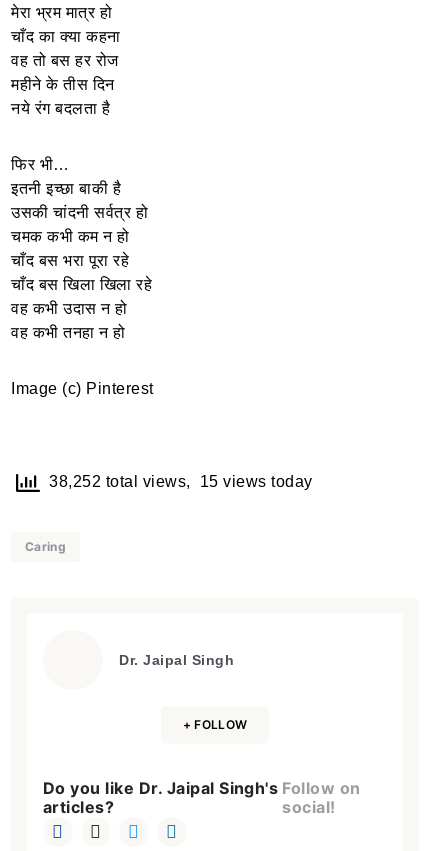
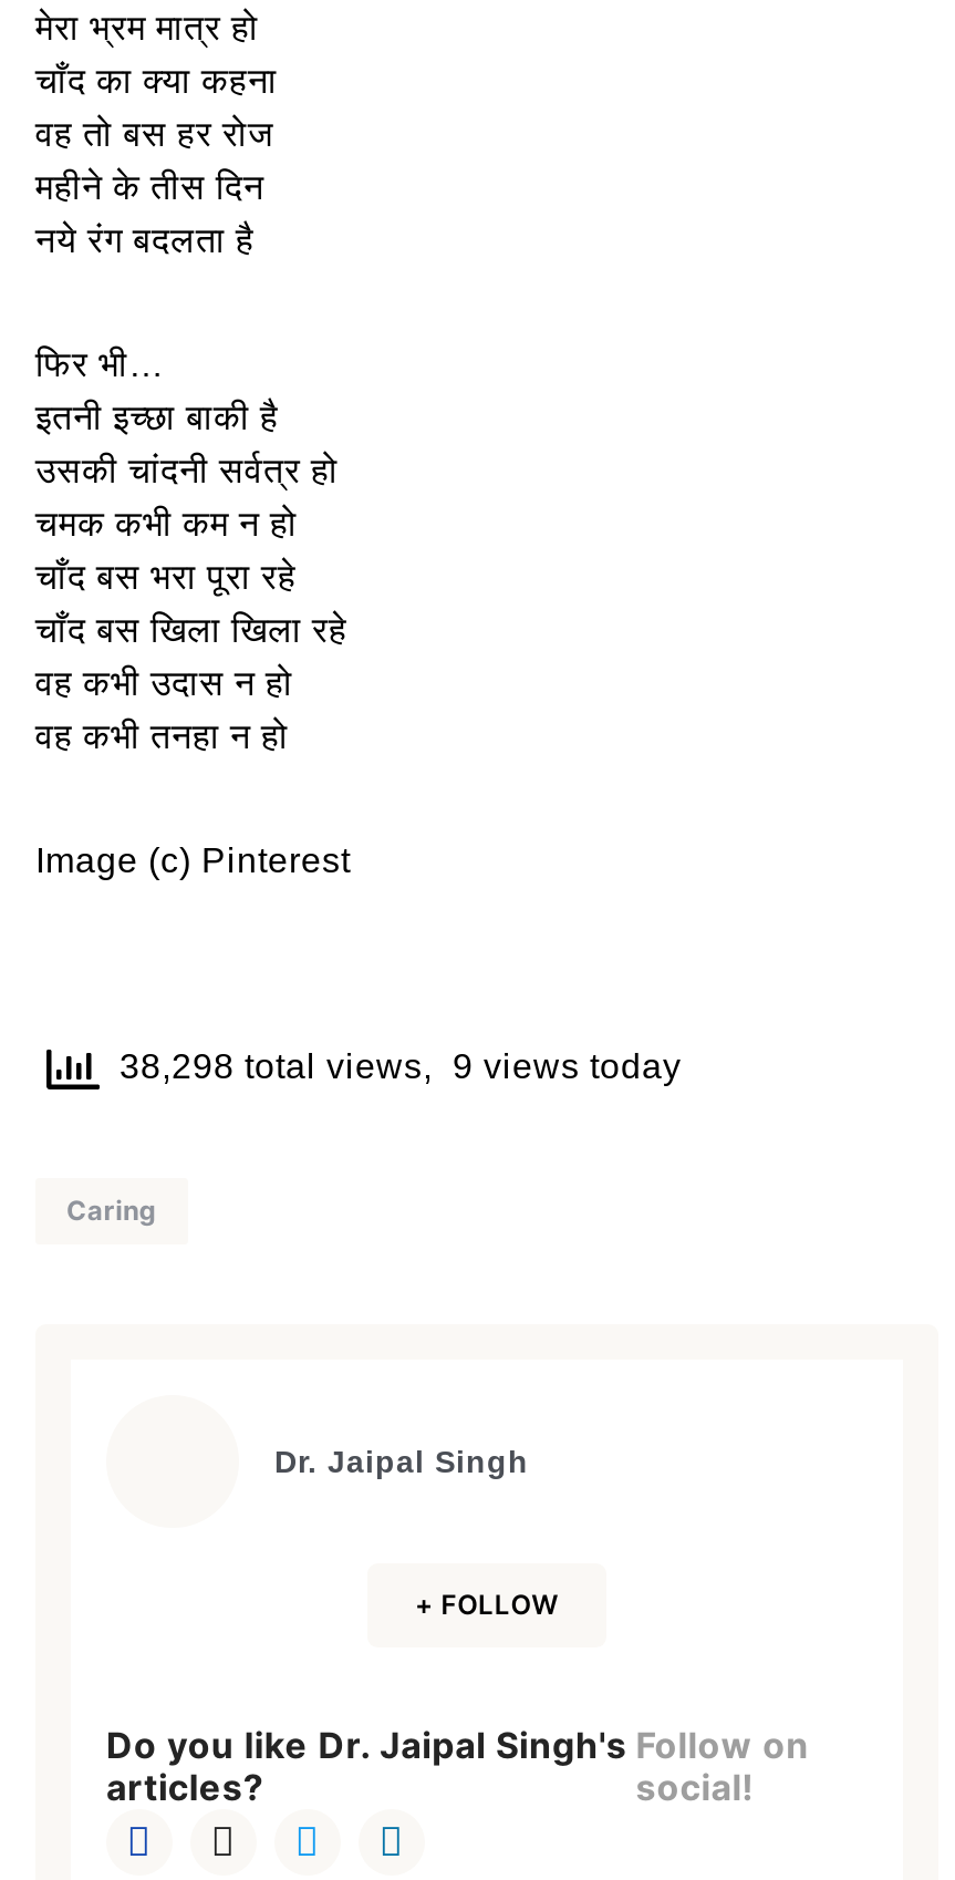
- 38,252 total views, 15 views today
+ 38,298 total views, 9 views today
